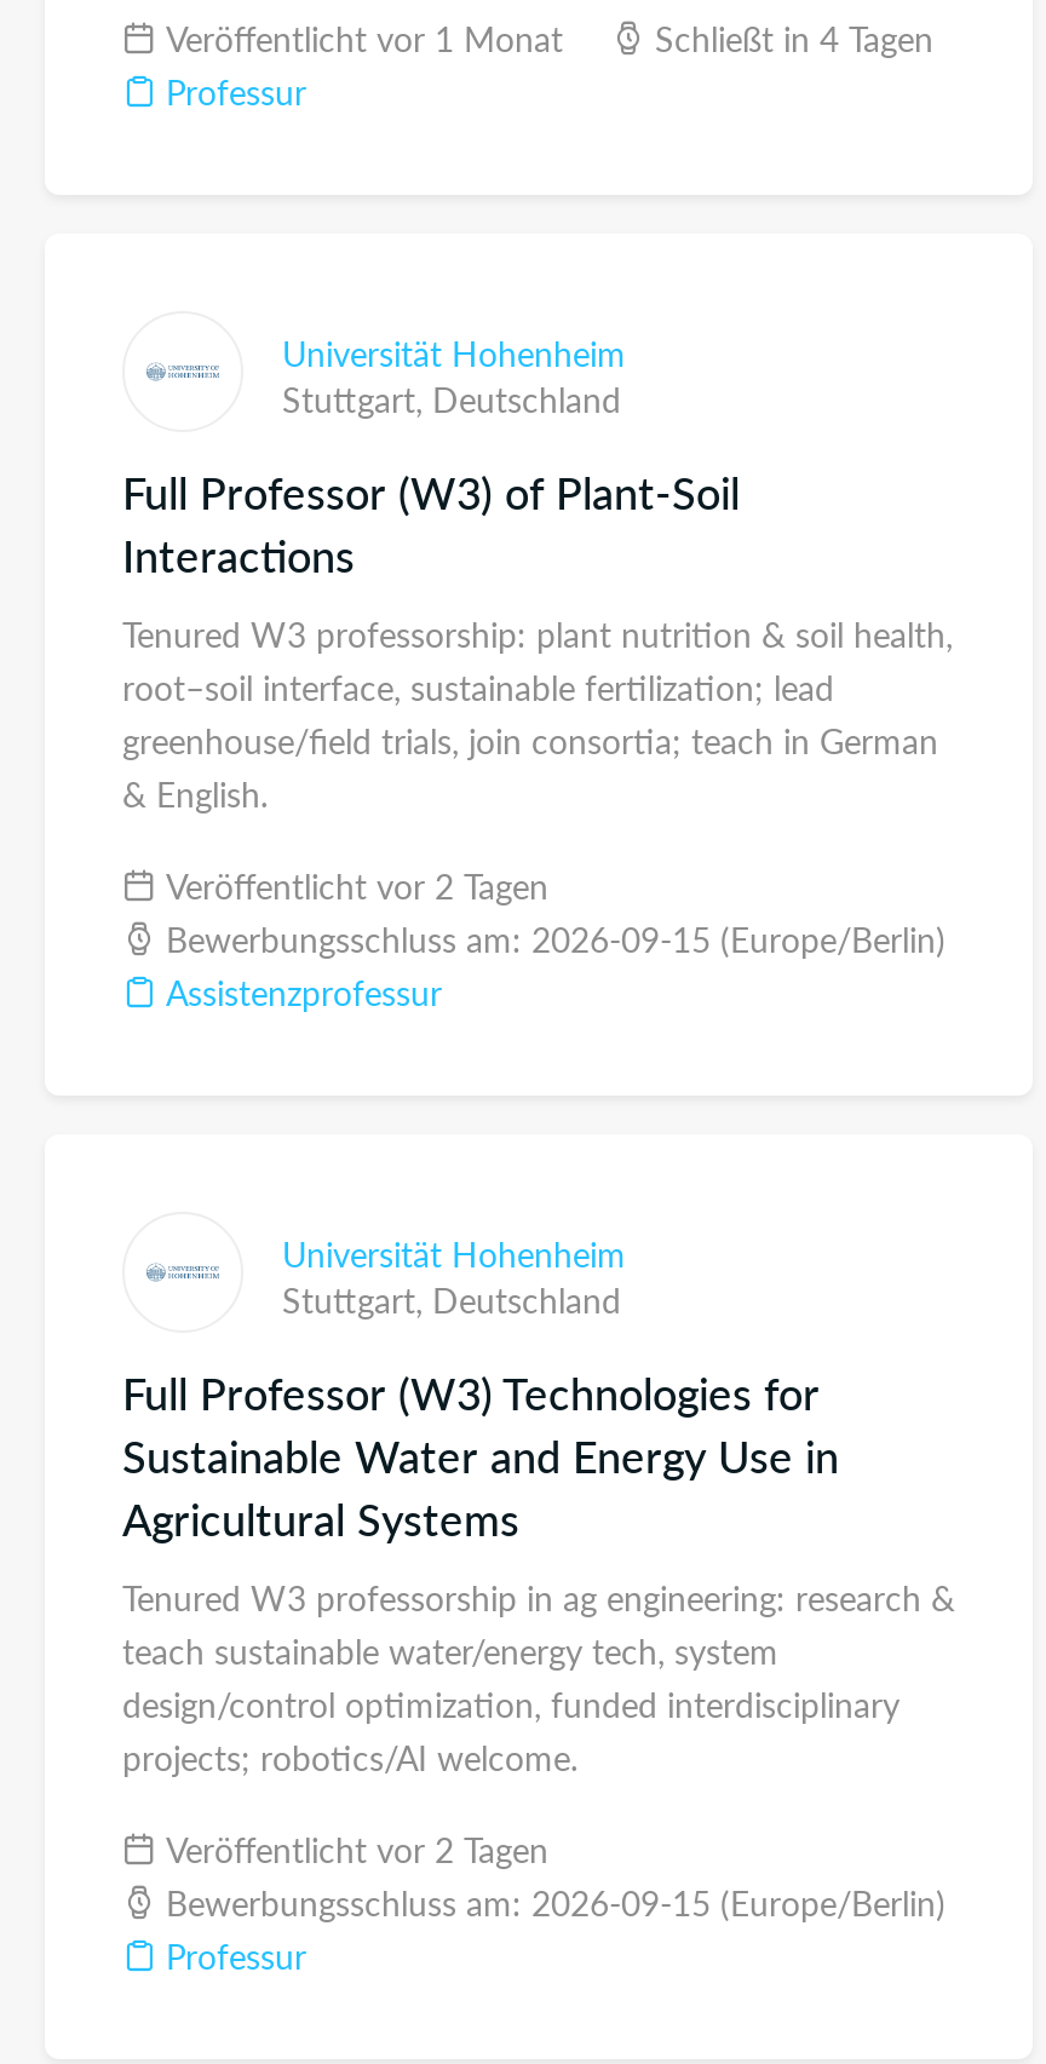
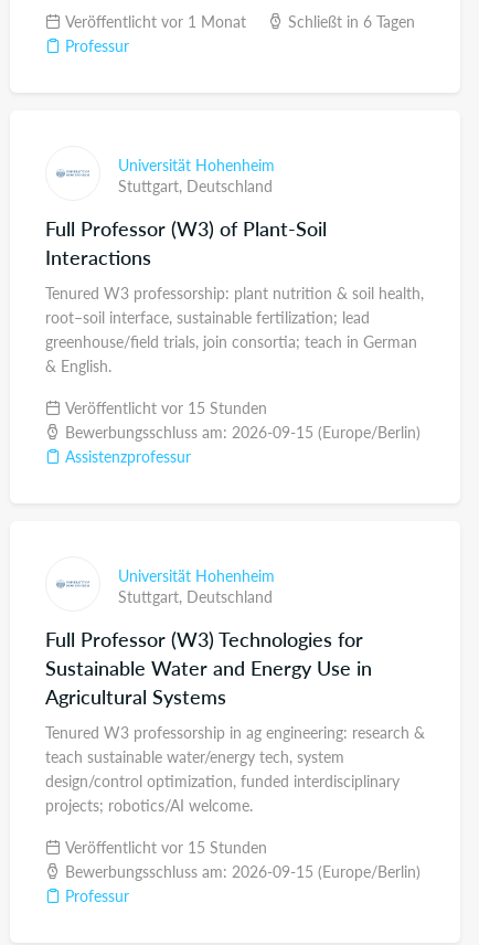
- Schließt in 4 Tagen
+ Schließt in 6 Tagen

- Veröffentlicht vor 2 Tagen
+ Veröffentlicht vor 15 Stunden

- Veröffentlicht vor 2 Tagen
+ Veröffentlicht vor 15 Stunden
